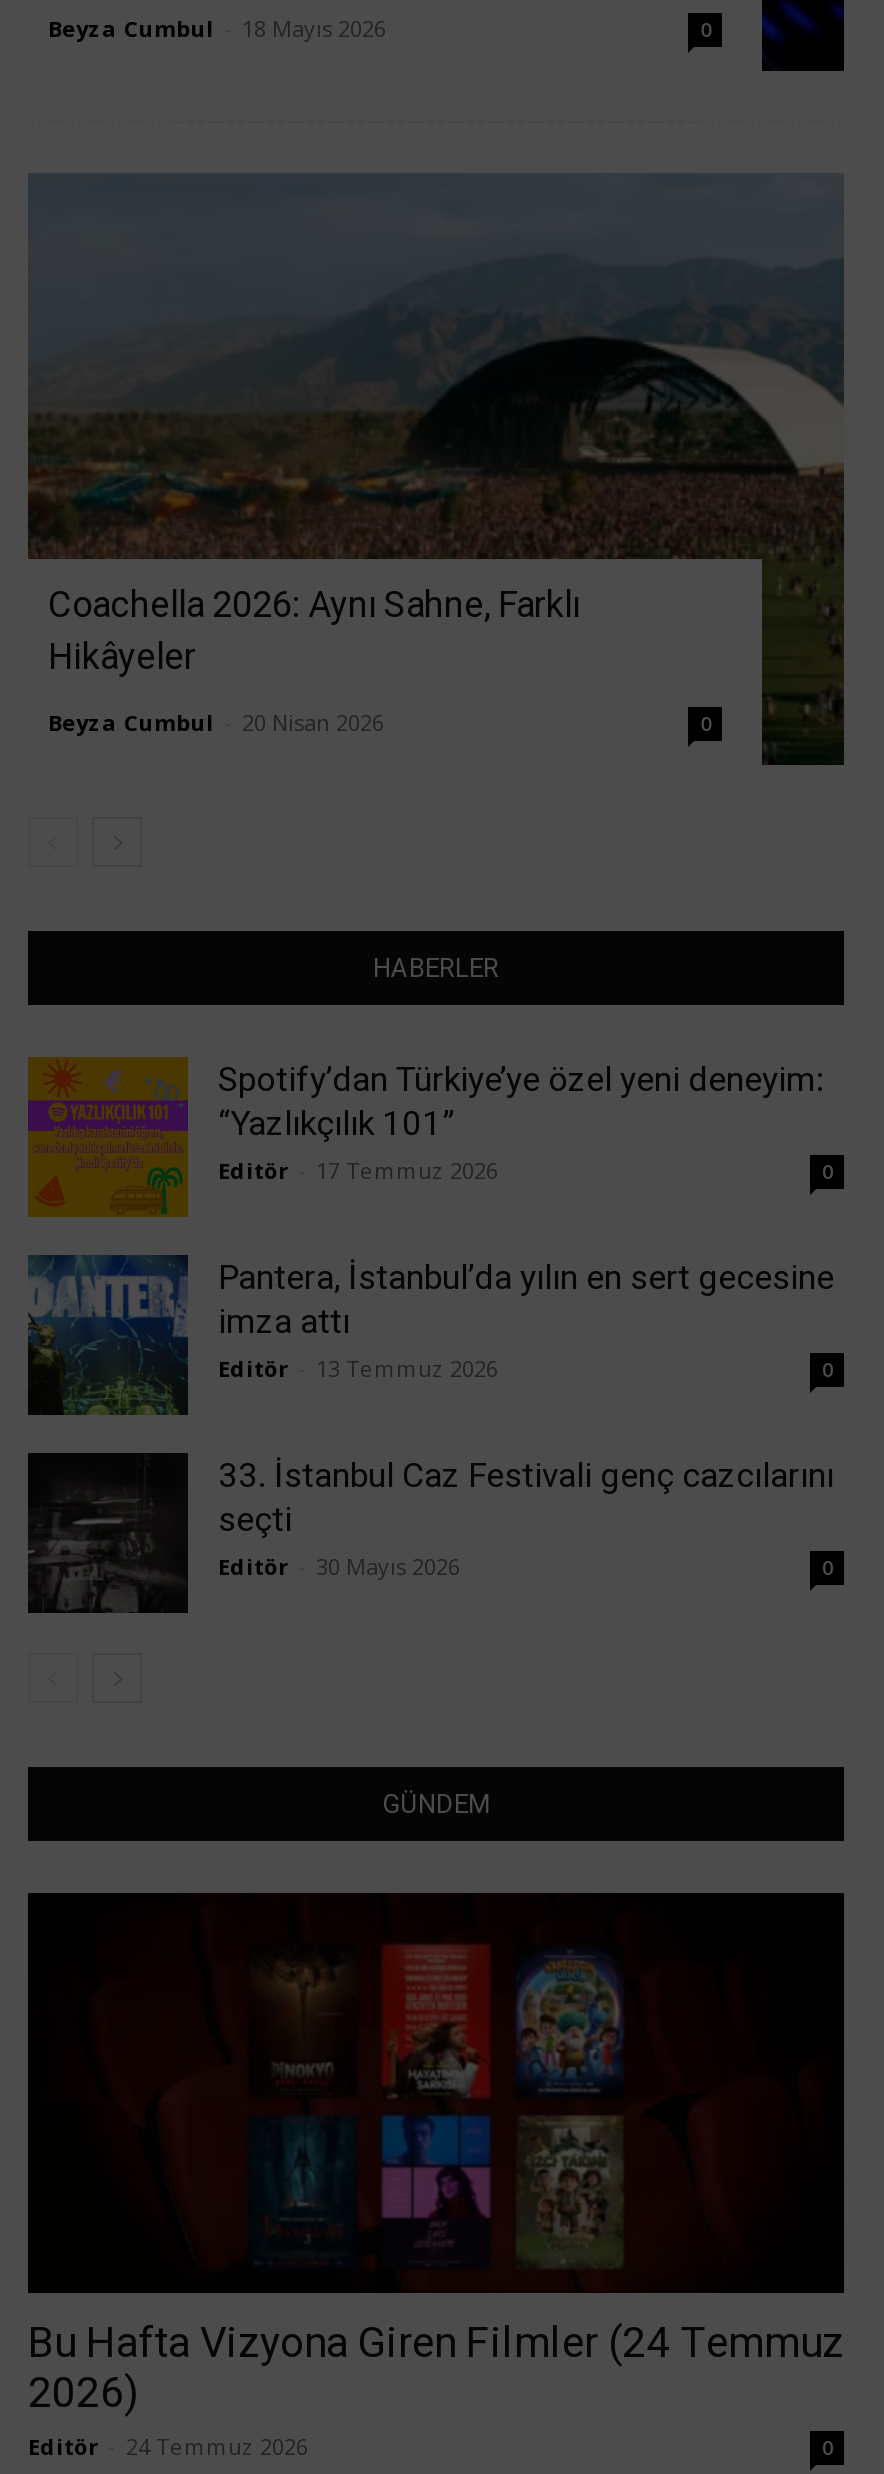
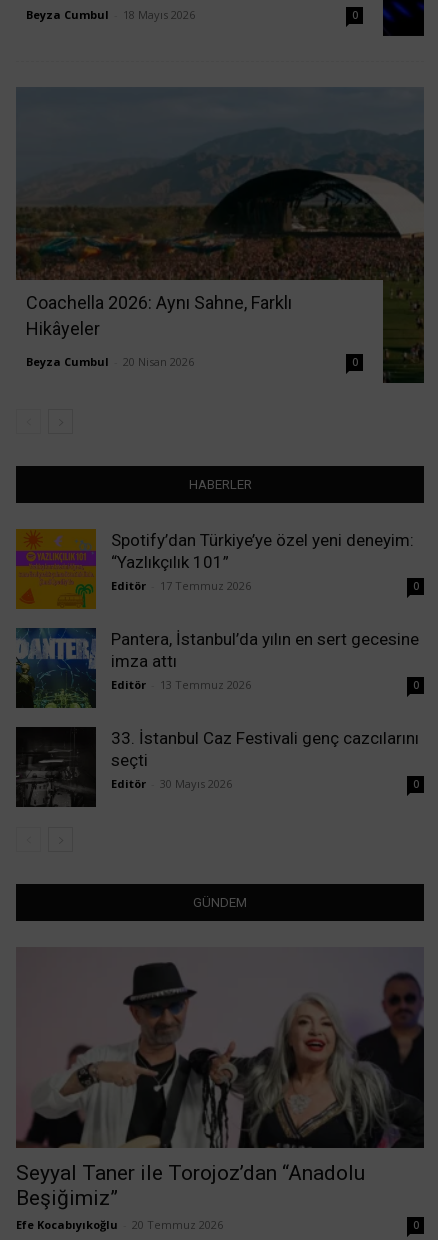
- [image]
- Bu Hafta Vizyona Giren Filmler (24 Temmuz
- 2026)
- Editör - 24 Temmuz 2026
+ [image]
+ Seyyal Taner ile Torojoz’dan “Anadolu
+ Beşiğimiz”
+ Efe Kocabıyıkoğlu - 20 Temmuz 2026
